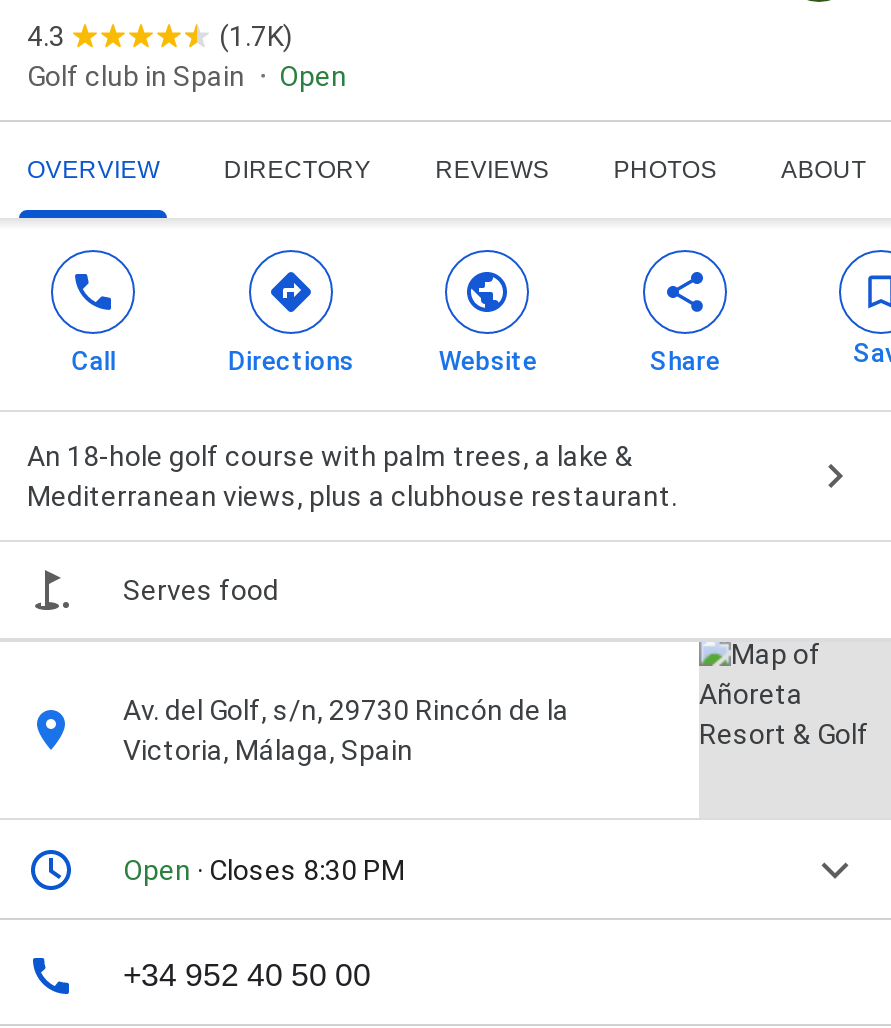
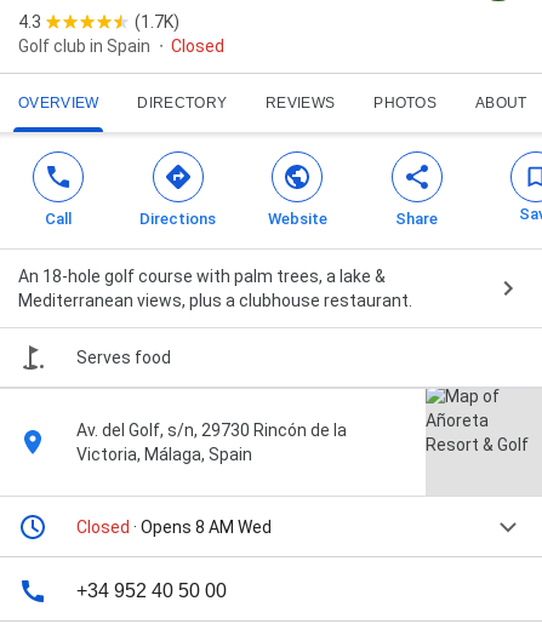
- Open
+ Closed

- Open · Closes 8:30 PM
+ Closed · Opens 8 AM Wed
